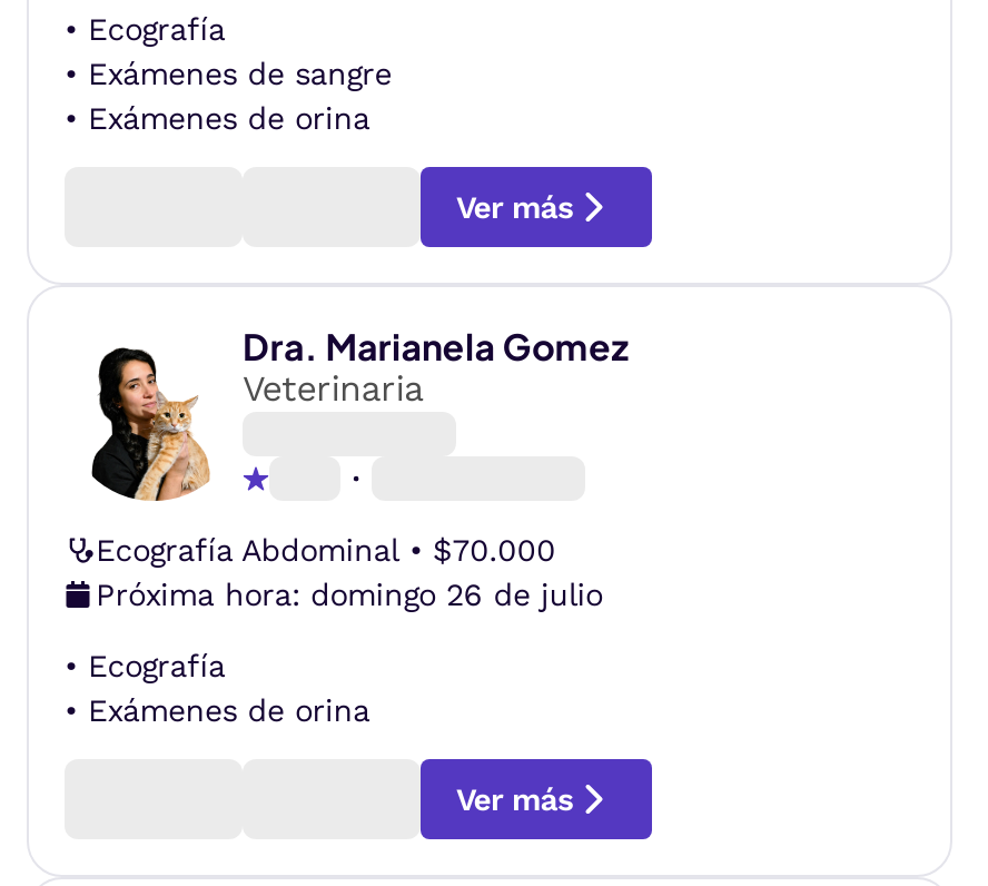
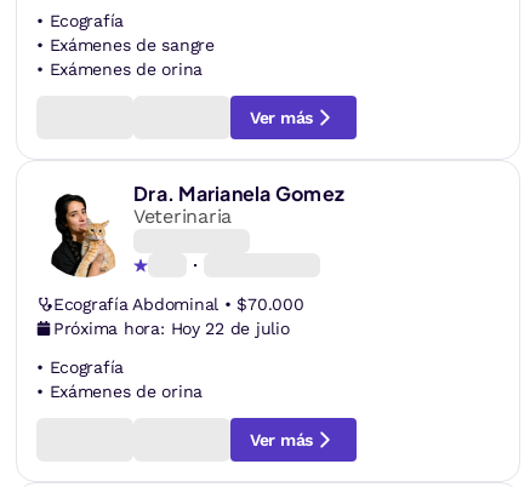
- Próxima hora: domingo 26 de julio
+ Próxima hora: Hoy 22 de julio
